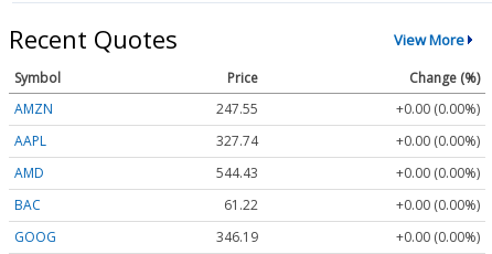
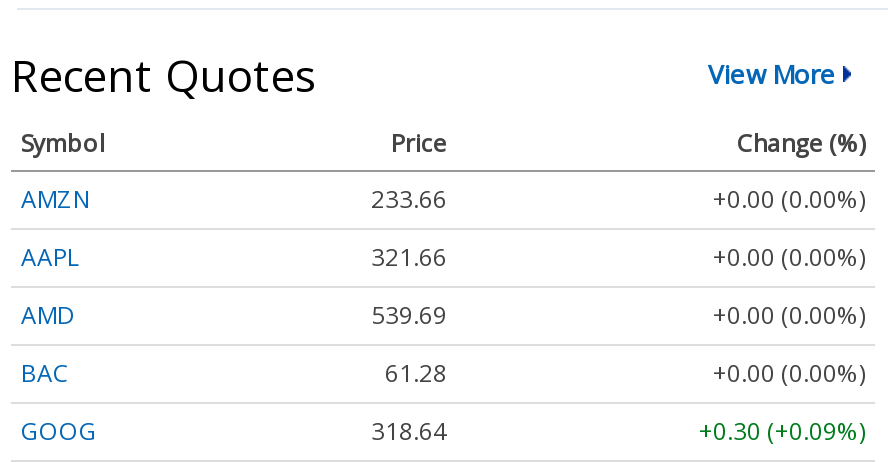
- 247.55
+ 233.66

- 327.74
+ 321.66

- 544.43
+ 539.69

- 61.22
+ 61.28

- 346.19
+ 318.64

- +0.00 (0.00%)
+ +0.30 (+0.09%)
